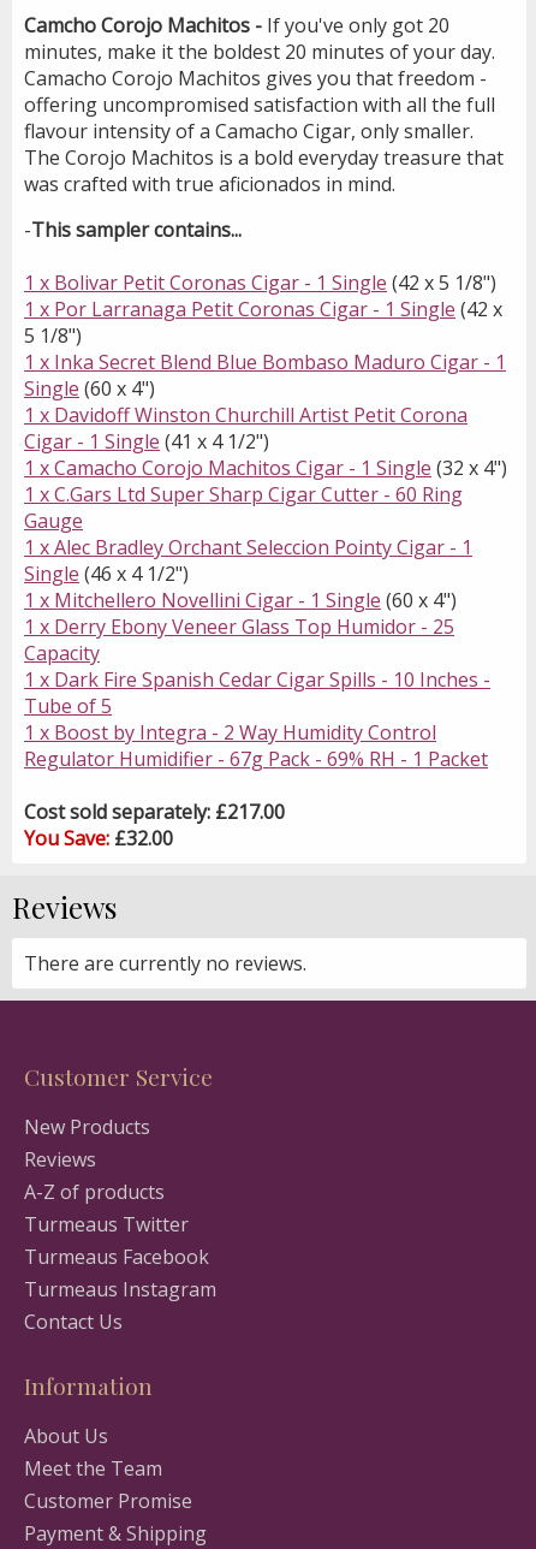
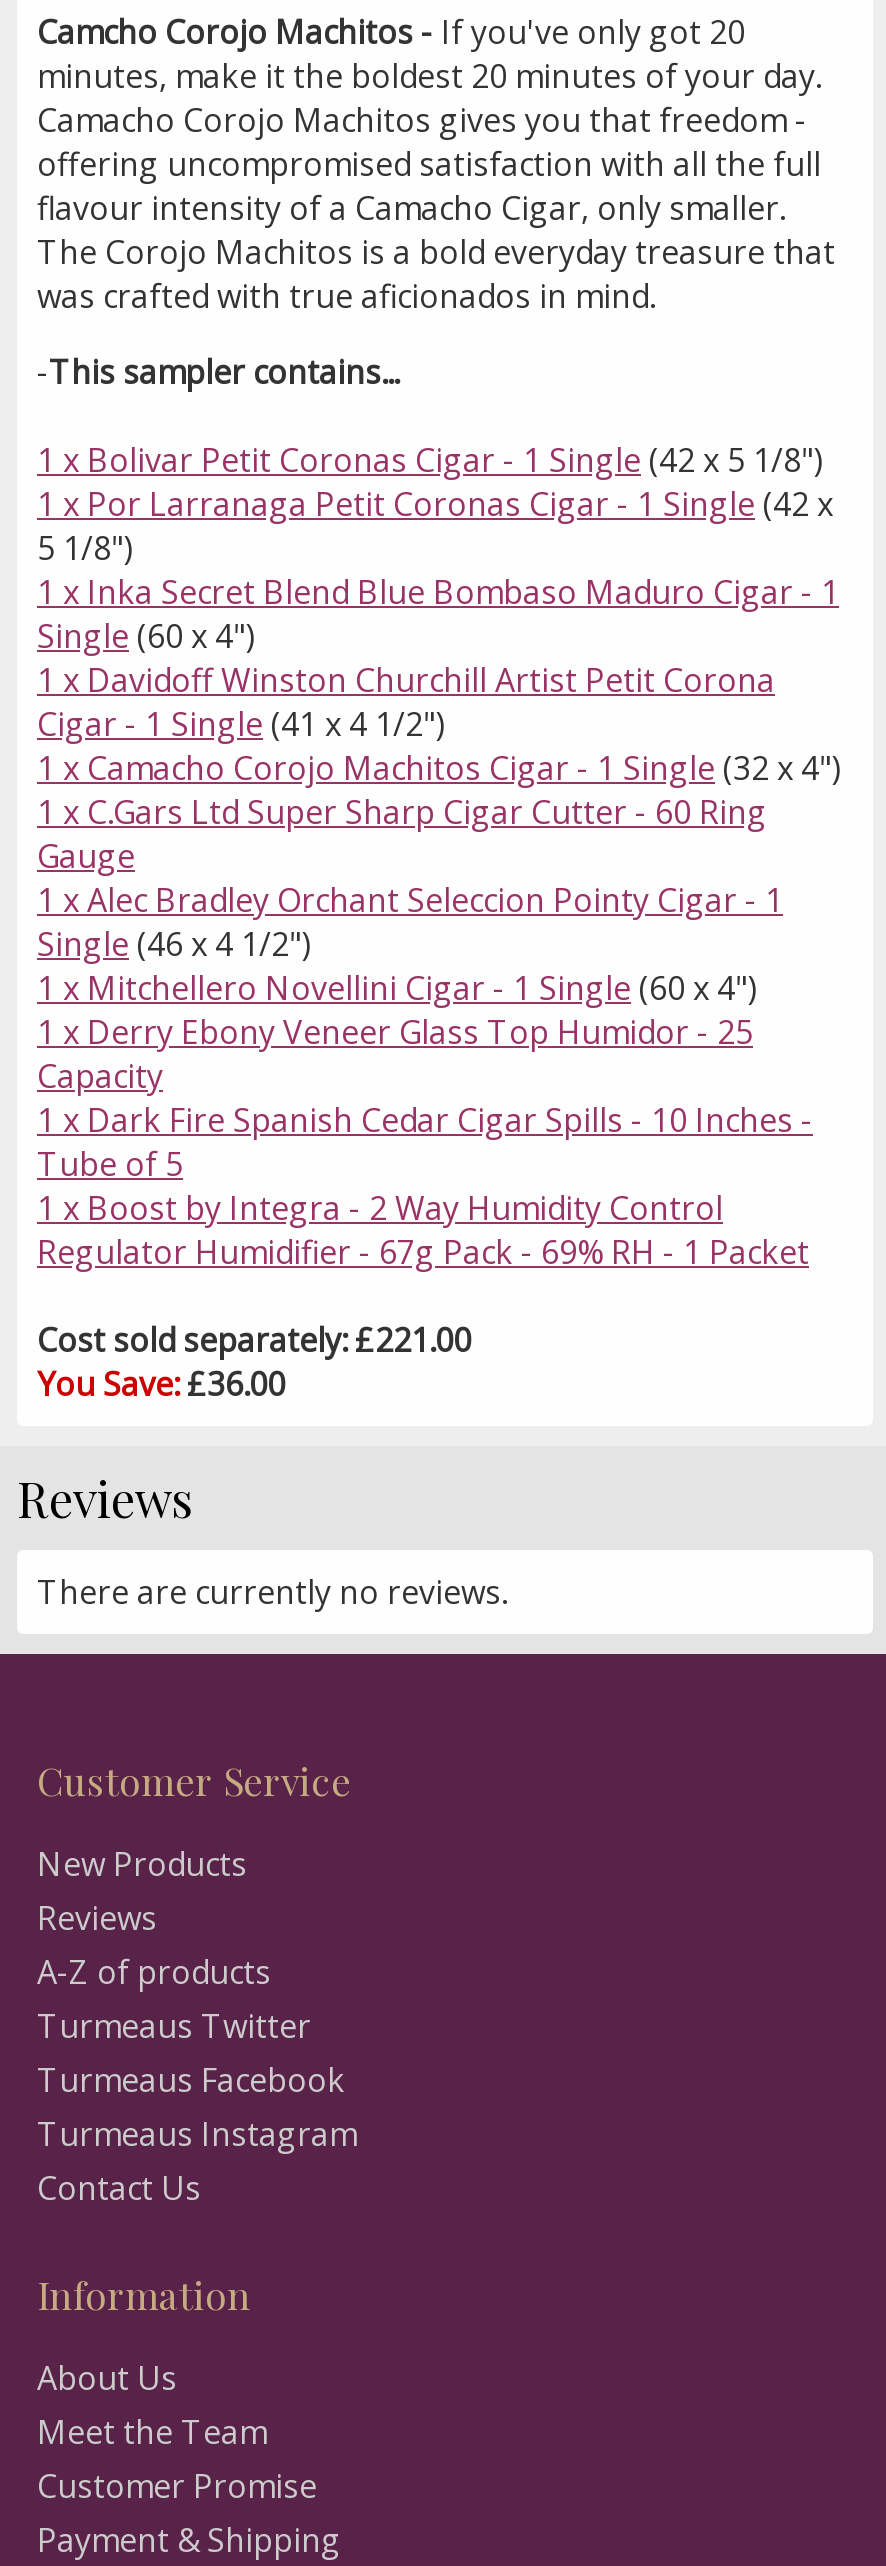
- Cost sold separately: £217.00
+ Cost sold separately: £221.00

- You Save: £32.00
+ You Save: £36.00
